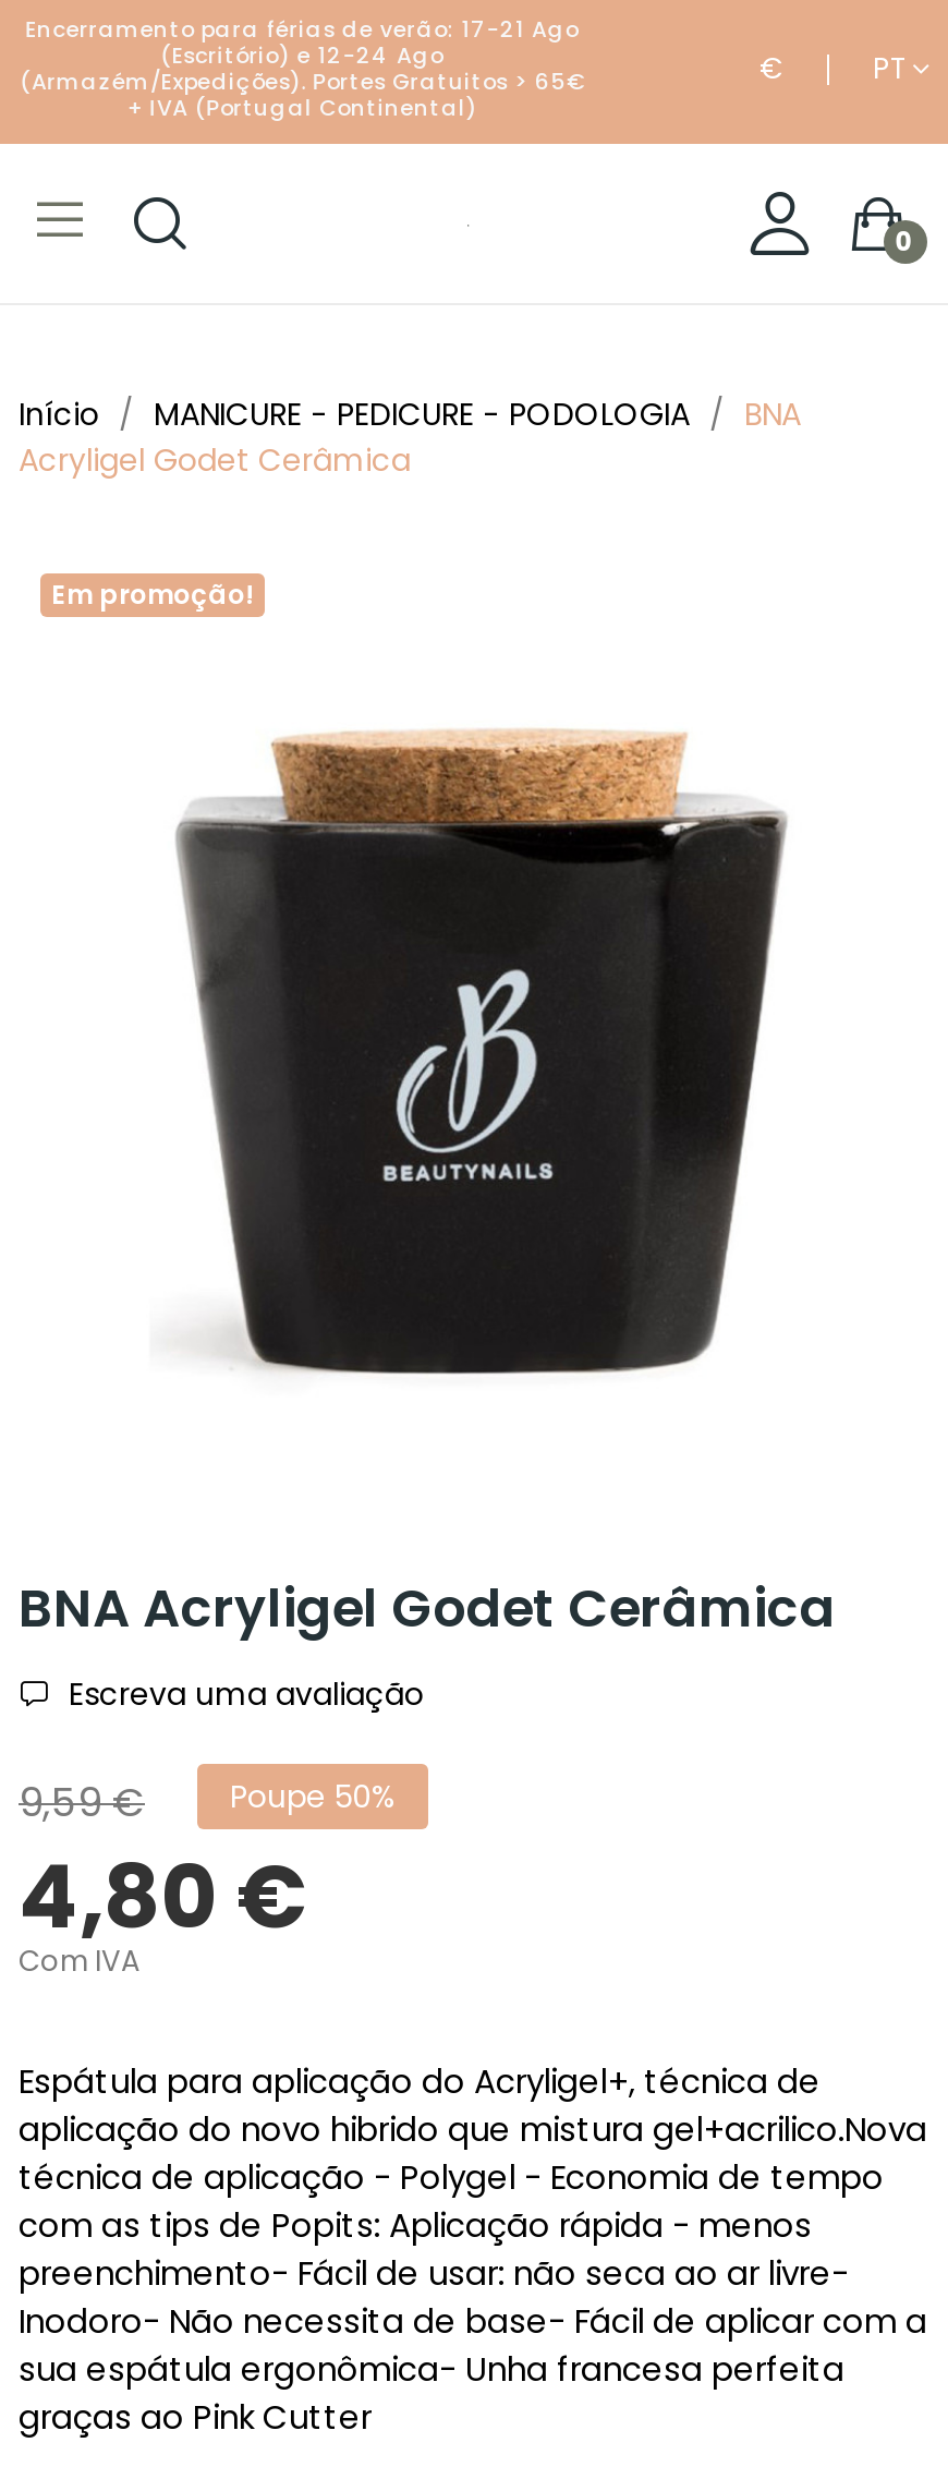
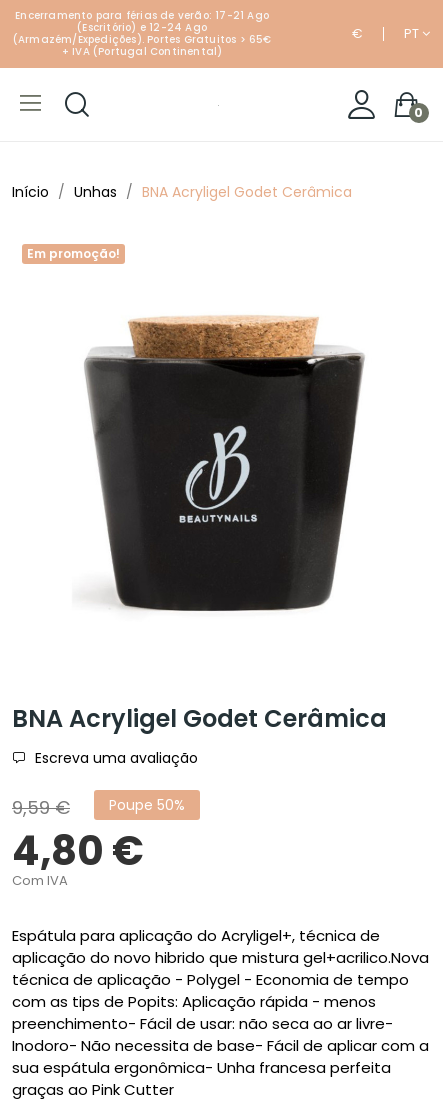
- MANICURE - PEDICURE - PODOLOGIA
- BNA
- Acryligel Godet Cerâmica
+ Unhas
+ BNA Acryligel Godet Cerâmica
